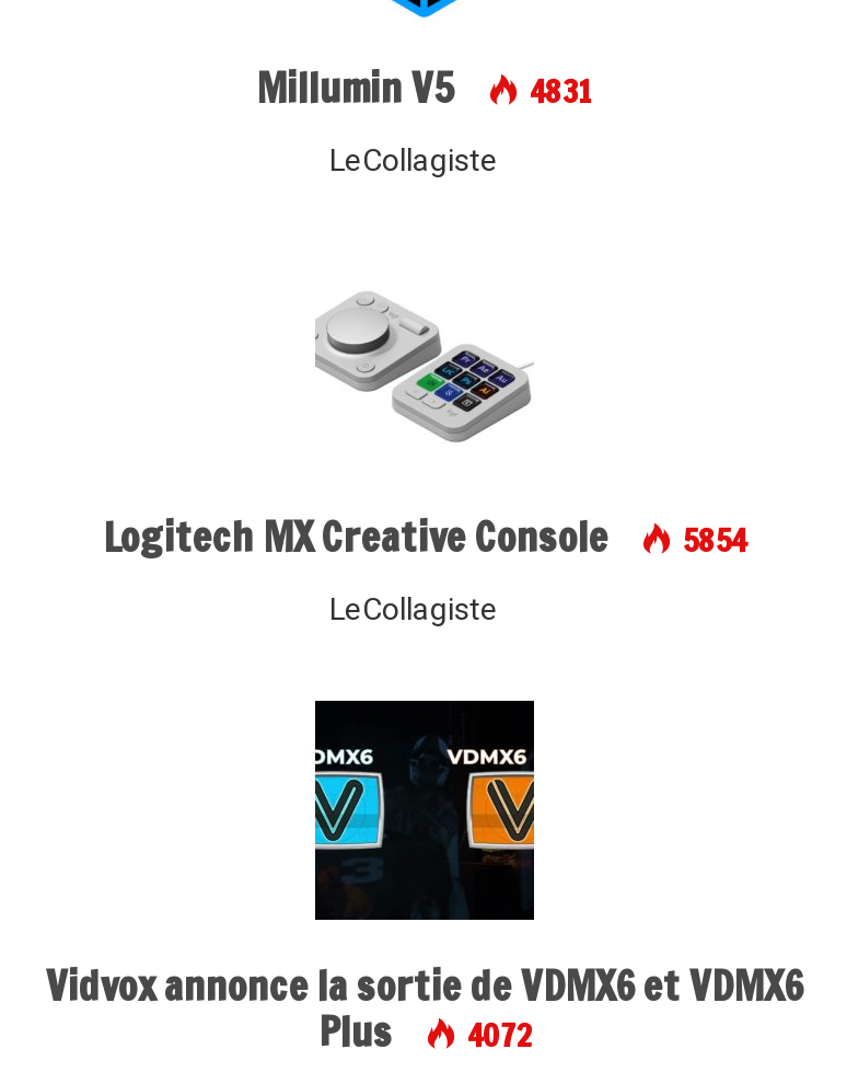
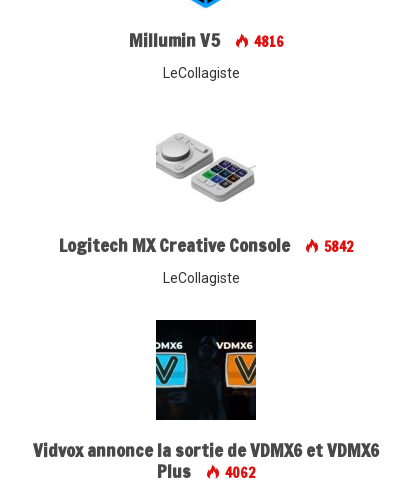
- Millumin V5 4831
+ Millumin V5 4816

- Logitech MX Creative Console 5854
+ Logitech MX Creative Console 5842

- Plus 4072
+ Plus 4062
